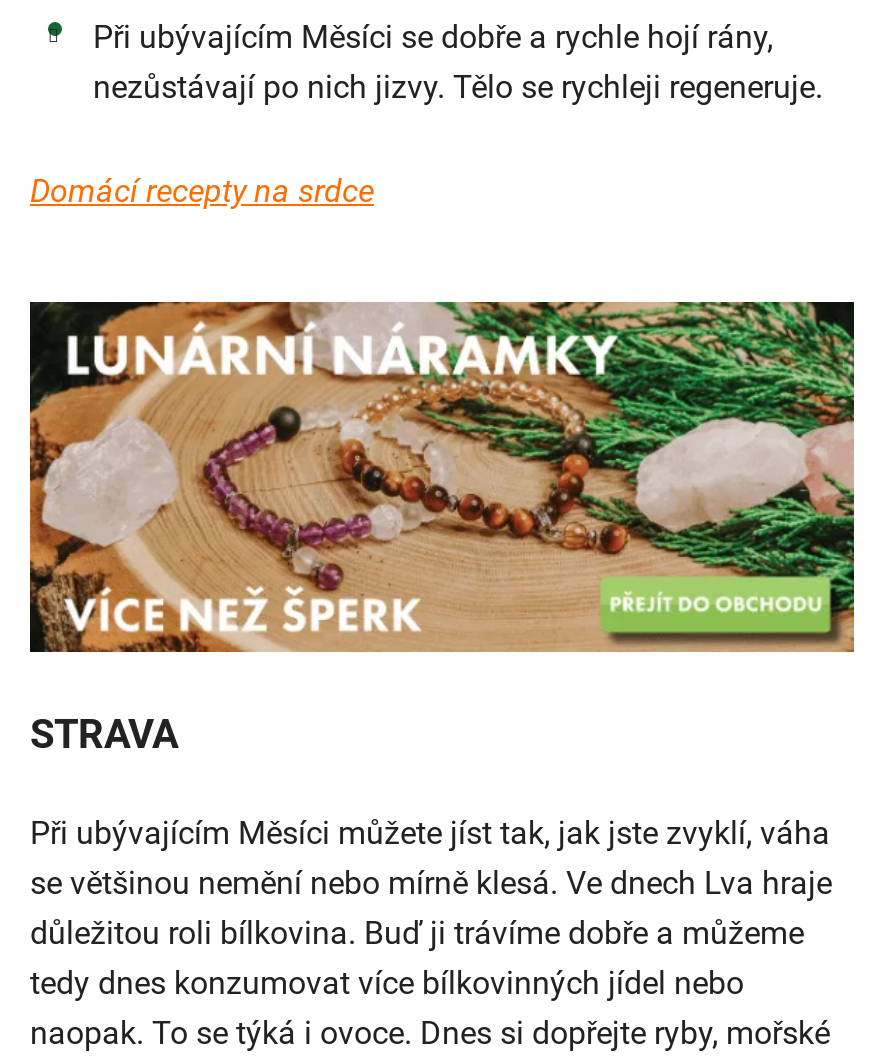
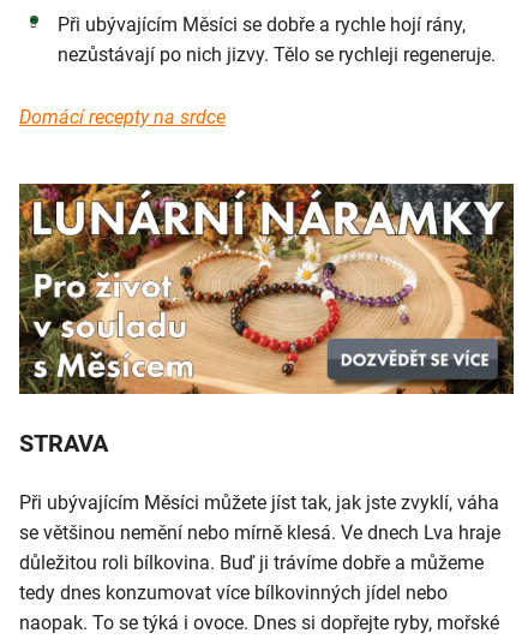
- [image]
+ [image]
